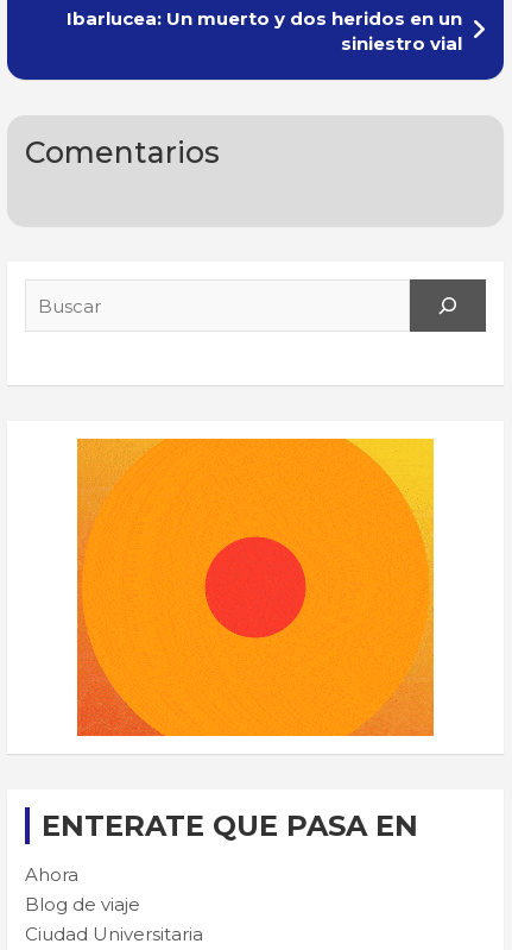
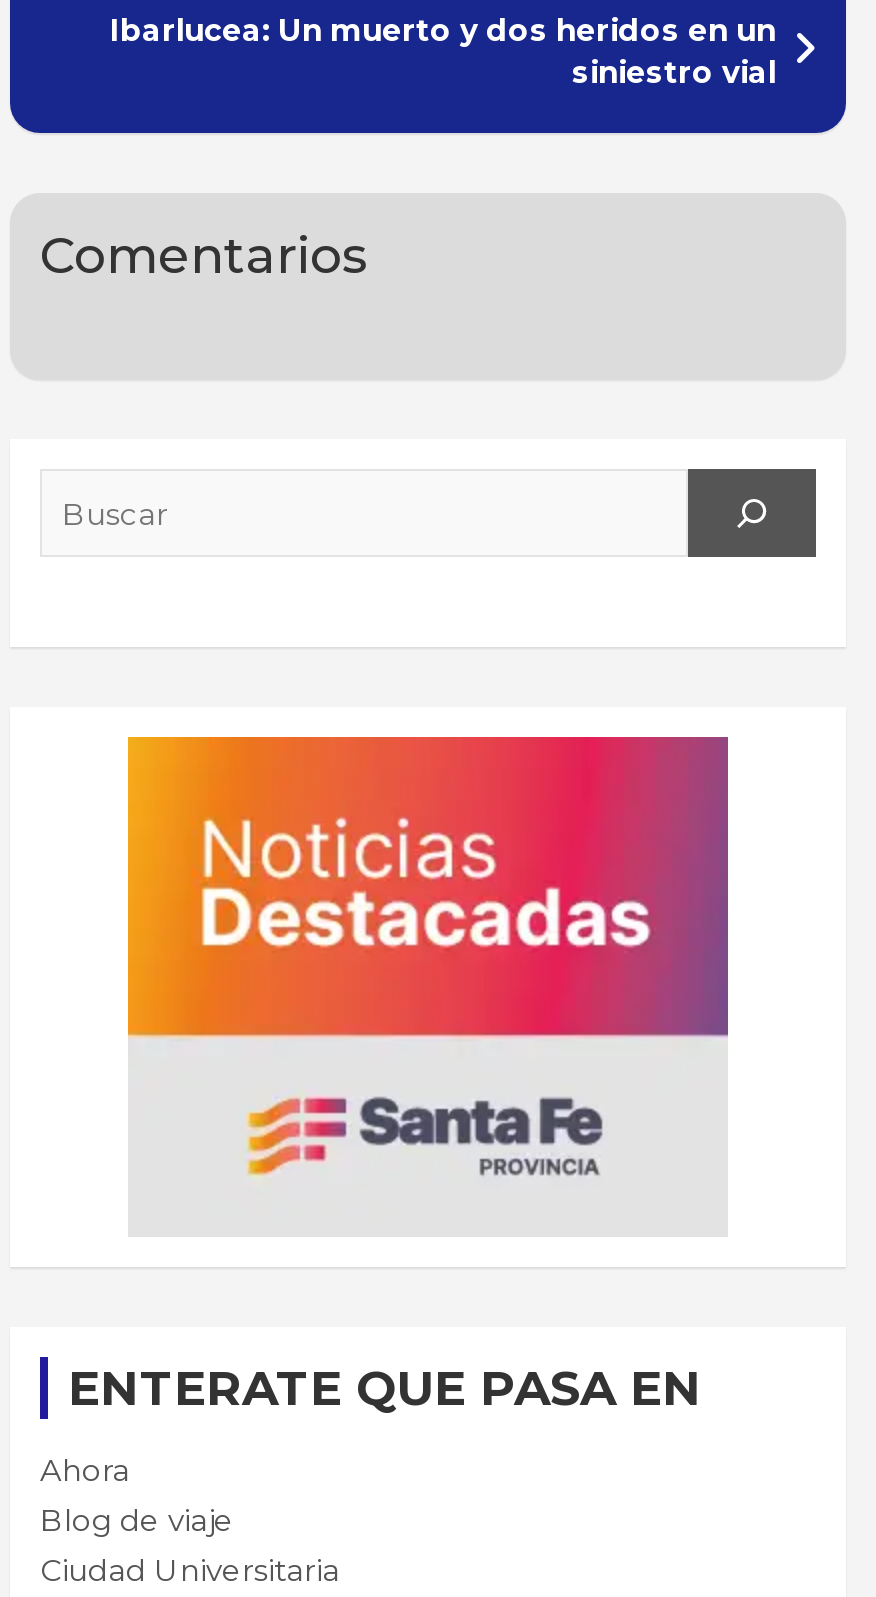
- [image]
+ [image]
